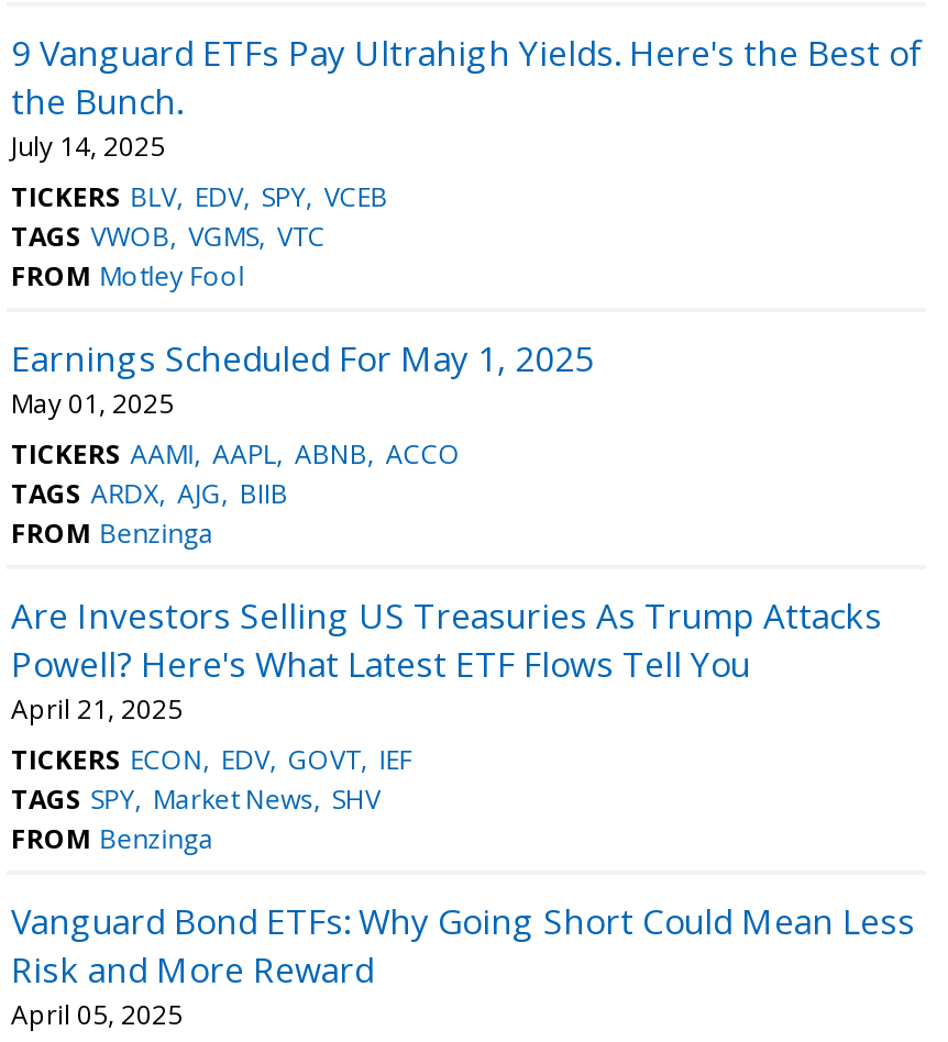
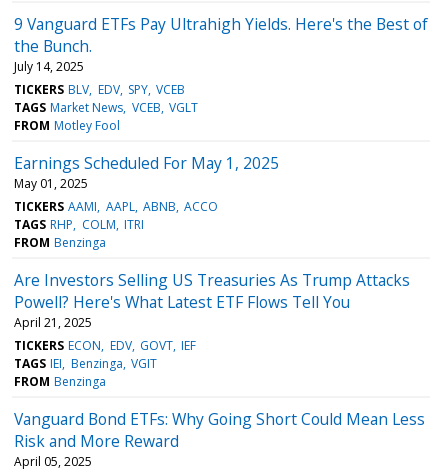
- TAGS VWOB VGMS VTC
+ TAGS Market News VCEB VGLT

- TAGS ARDX AJG BIIB
+ TAGS RHP COLM ITRI

- TAGS SPY Market News SHV
+ TAGS IEI Benzinga VGIT
